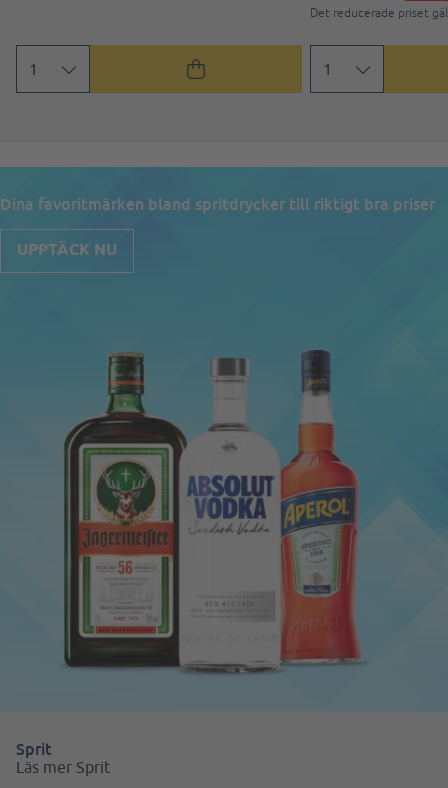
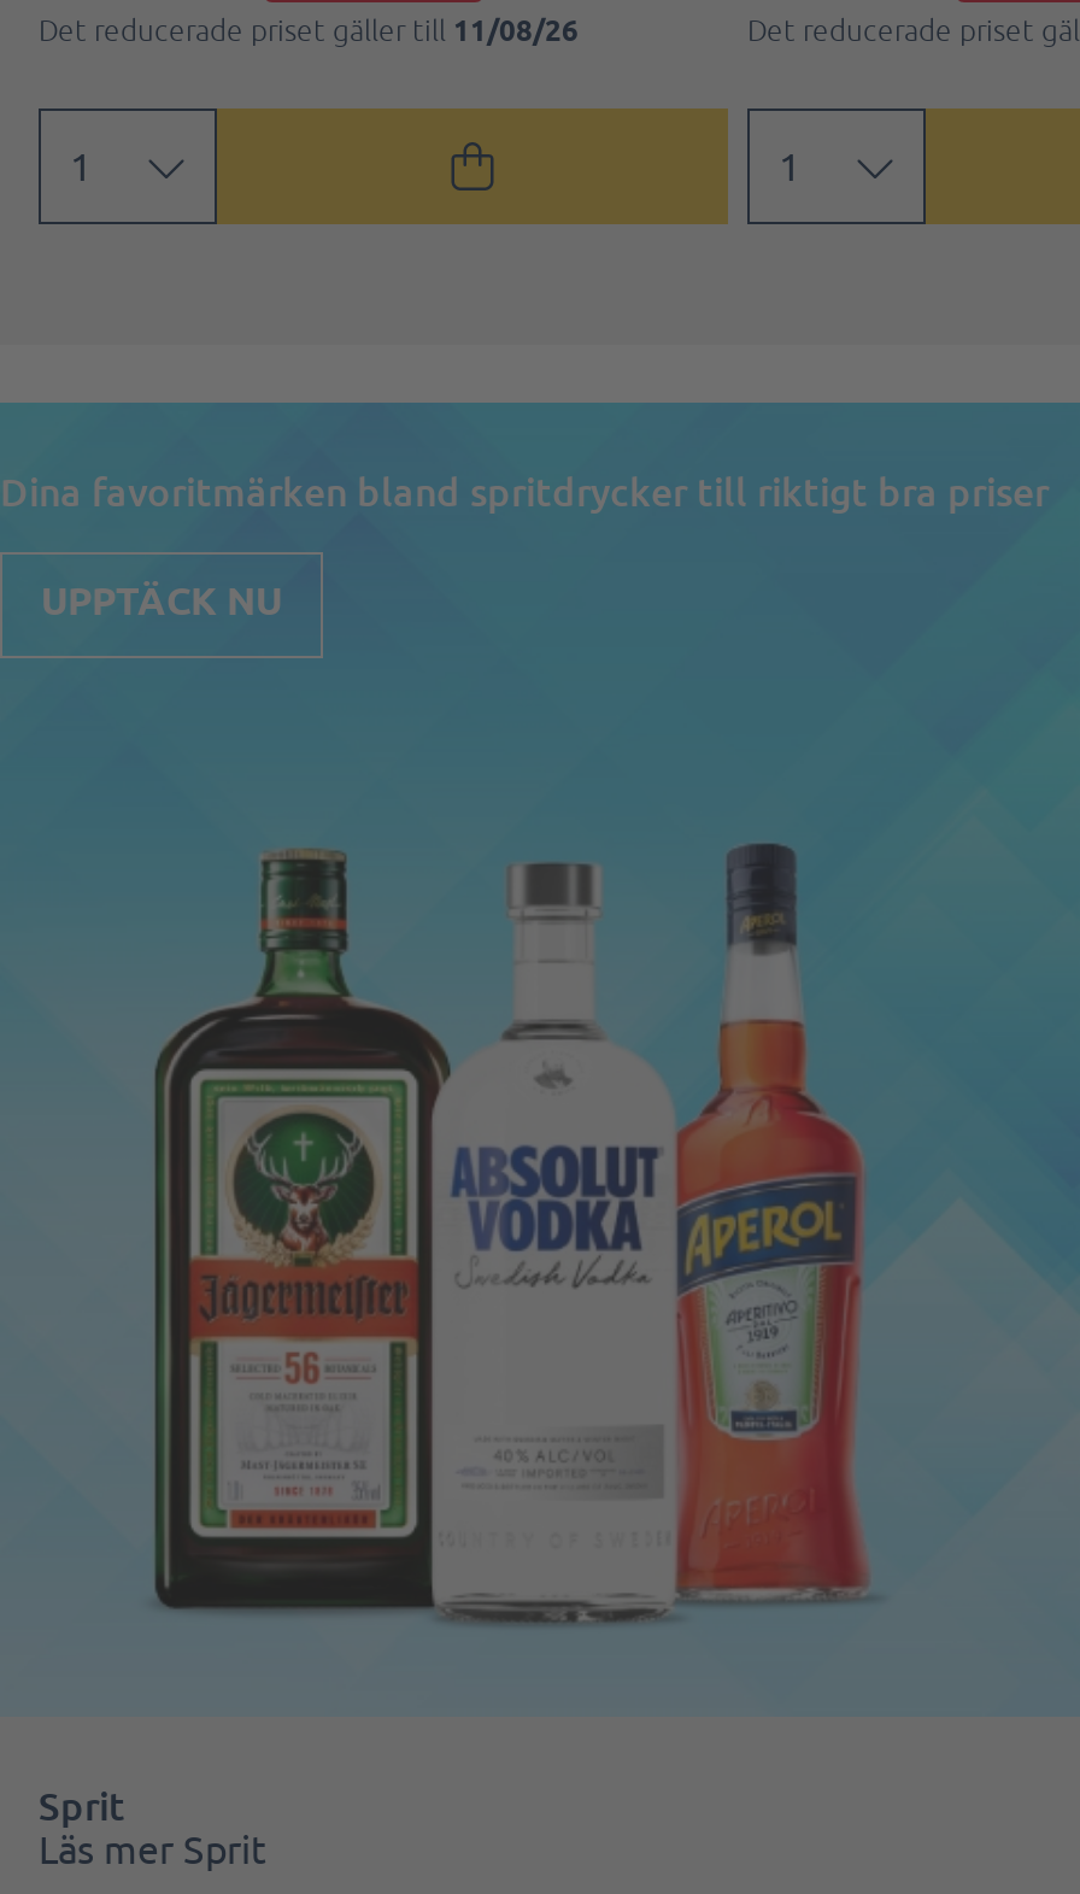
+ Det reducerade priset gäller till 11/08/26
